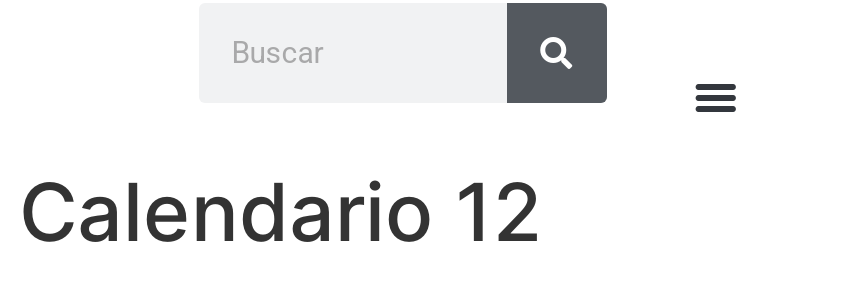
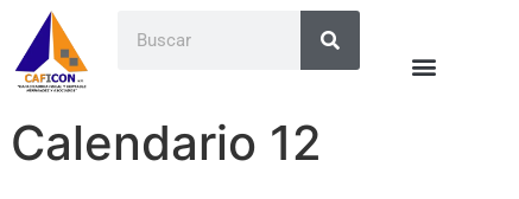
+ [image]
